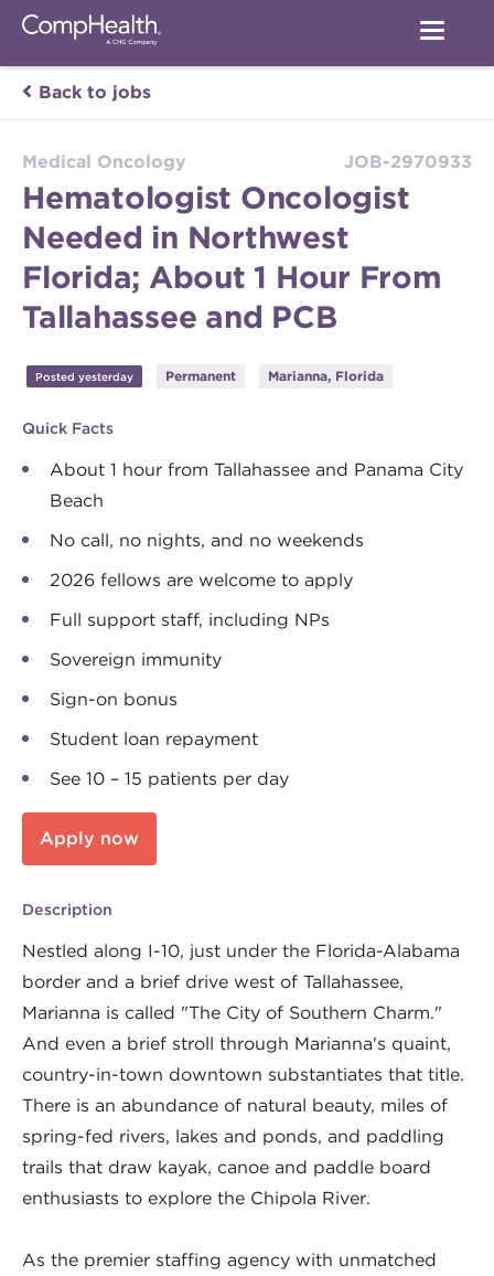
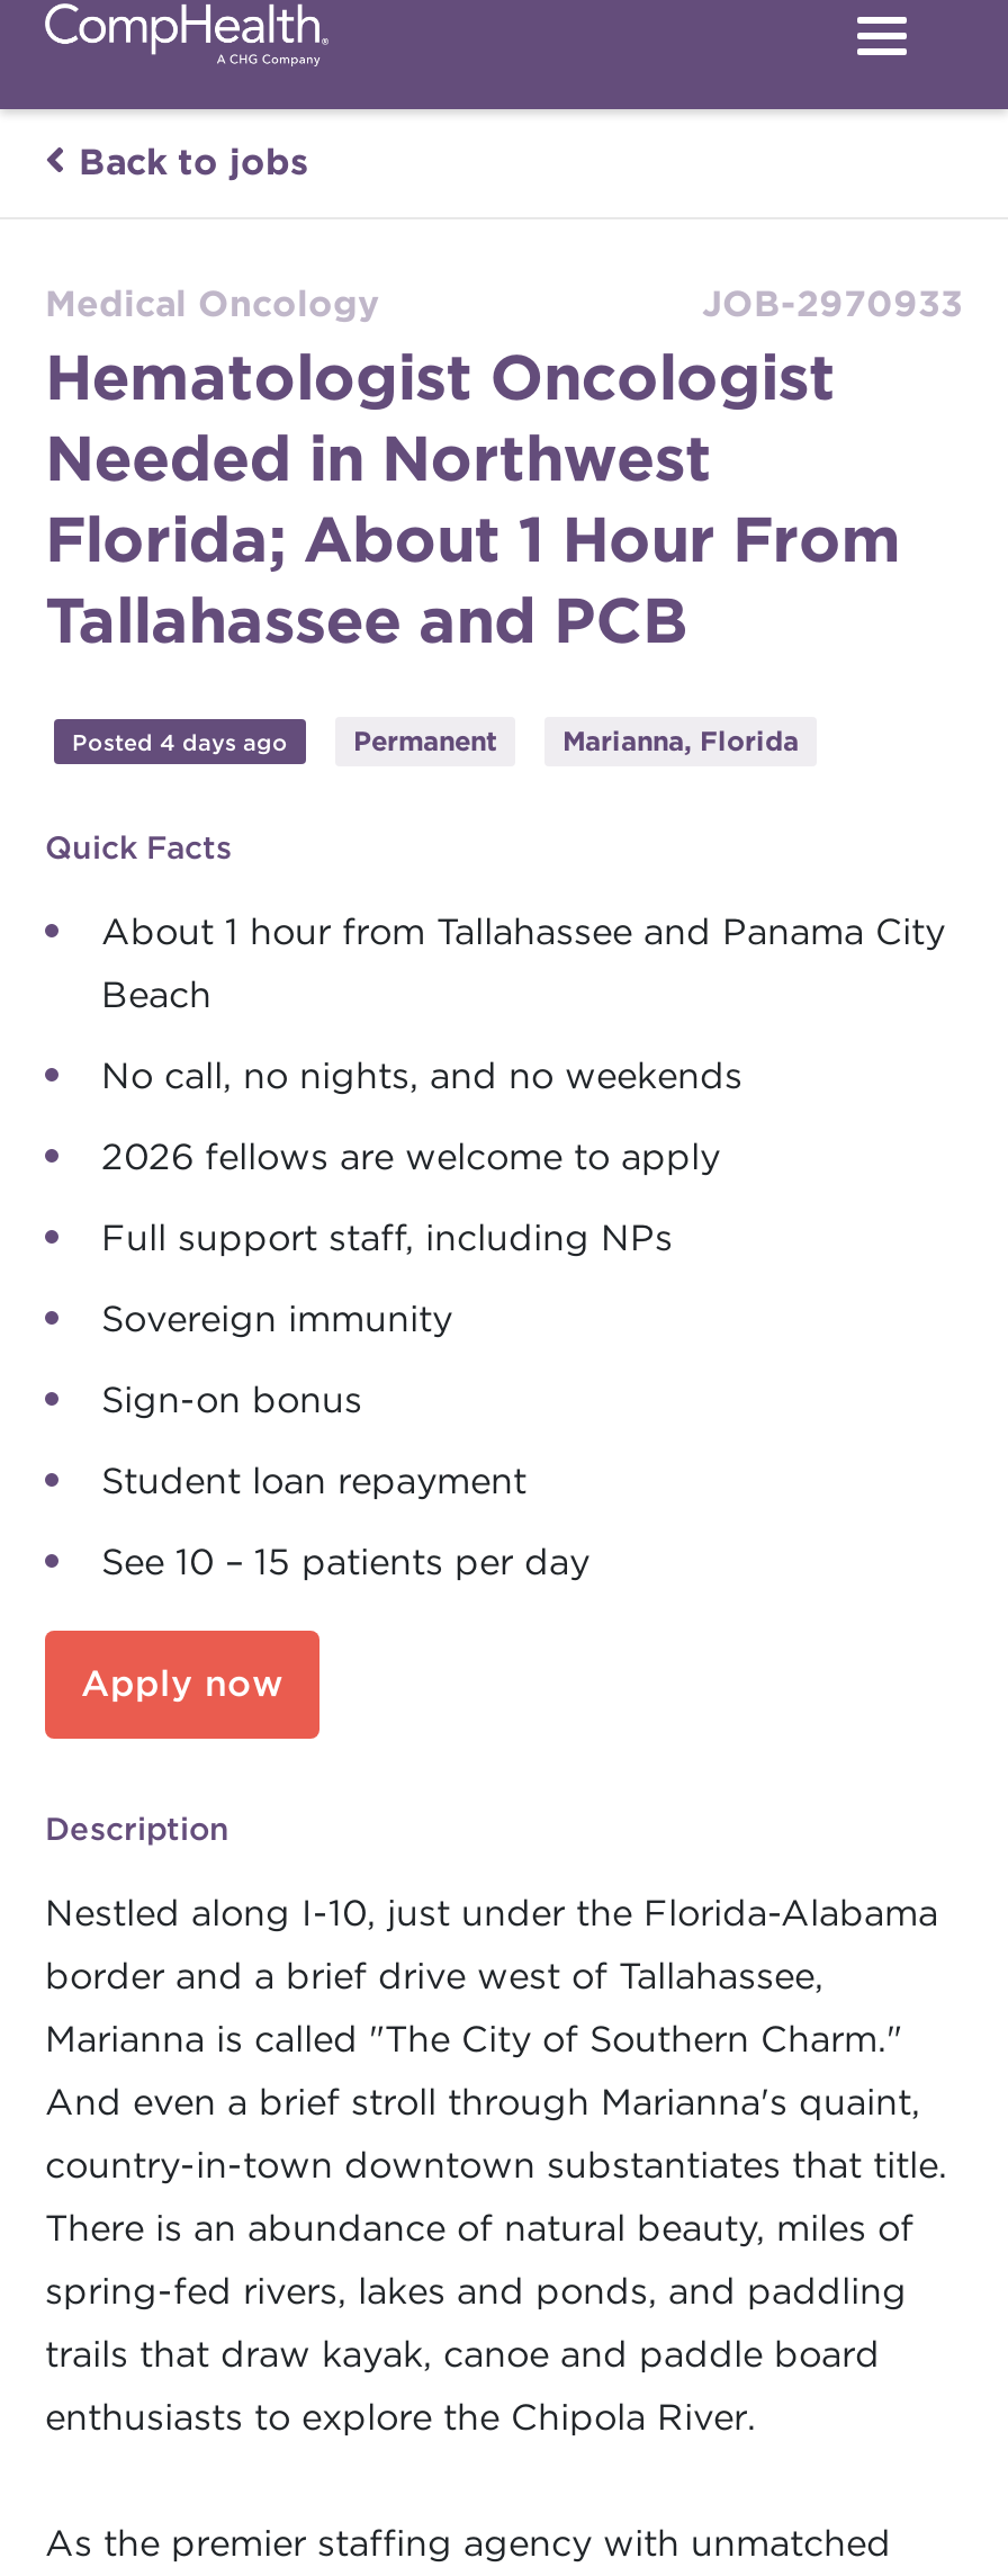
- Posted yesterday
+ Posted 4 days ago
